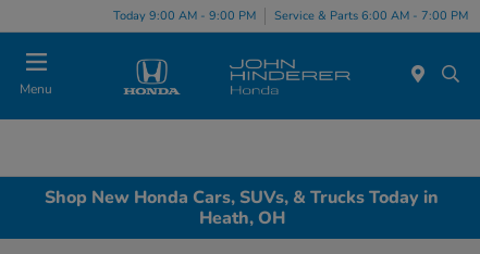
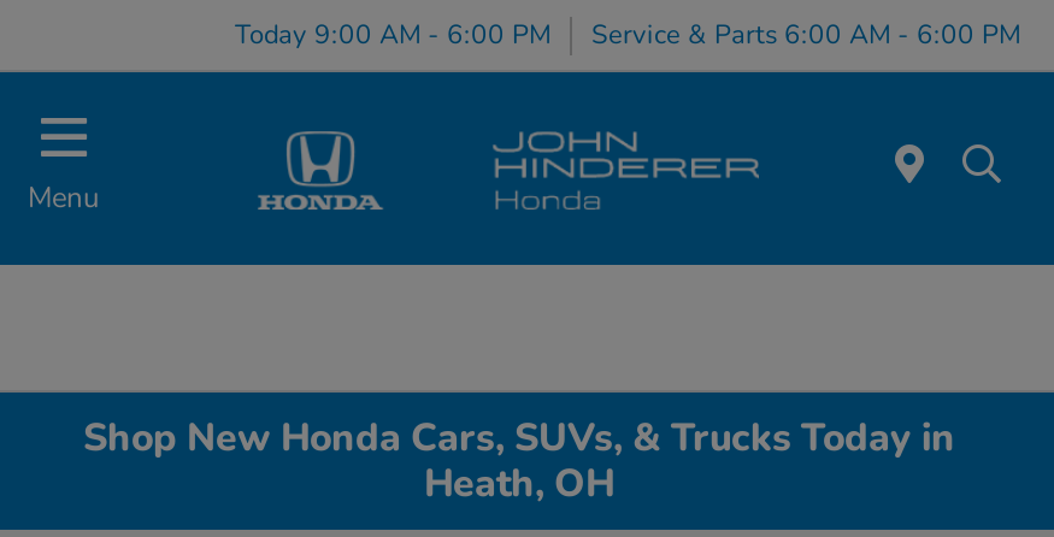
- Today 9:00 AM - 9:00 PM
+ Today 9:00 AM - 6:00 PM

- Service & Parts 6:00 AM - 7:00 PM
+ Service & Parts 6:00 AM - 6:00 PM
